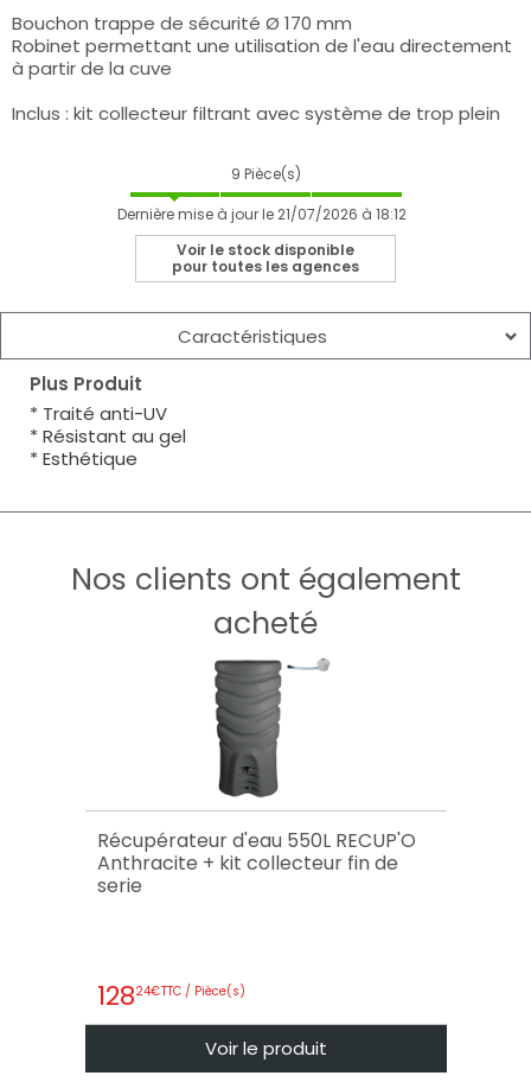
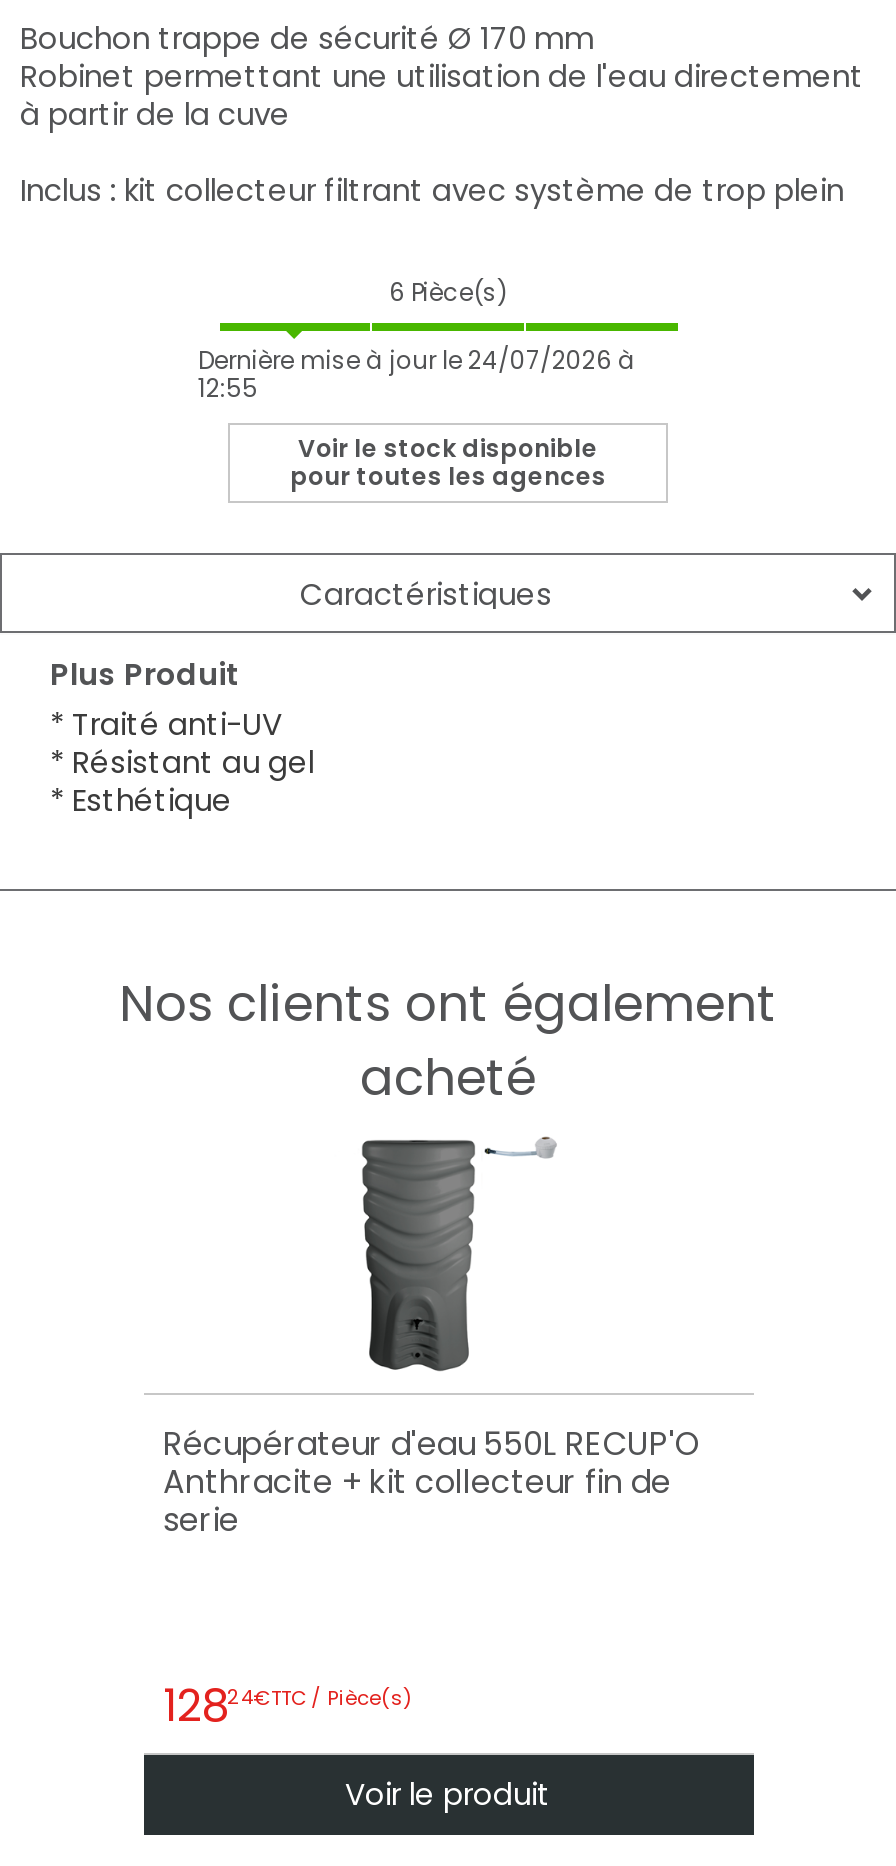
- 9 Pièce(s)
+ 6 Pièce(s)

- Dernière mise à jour le 21/07/2026 à 18:12
+ Dernière mise à jour le 24/07/2026 à
+ 12:55
